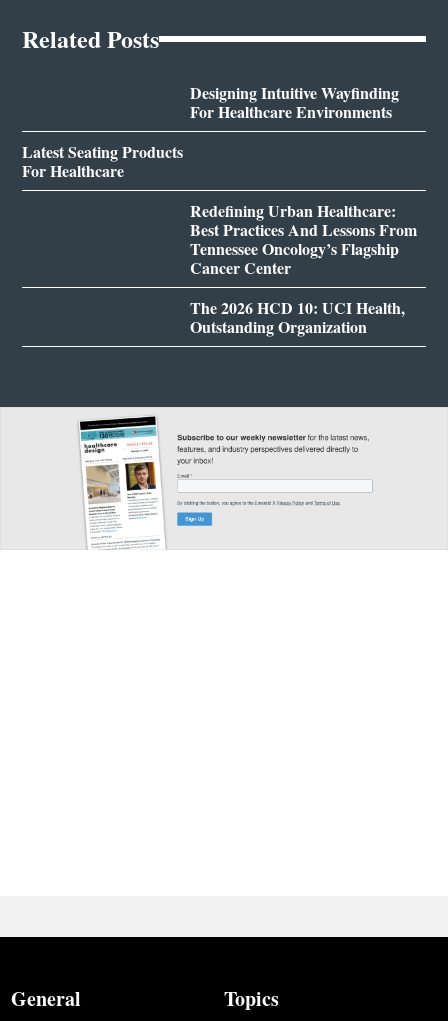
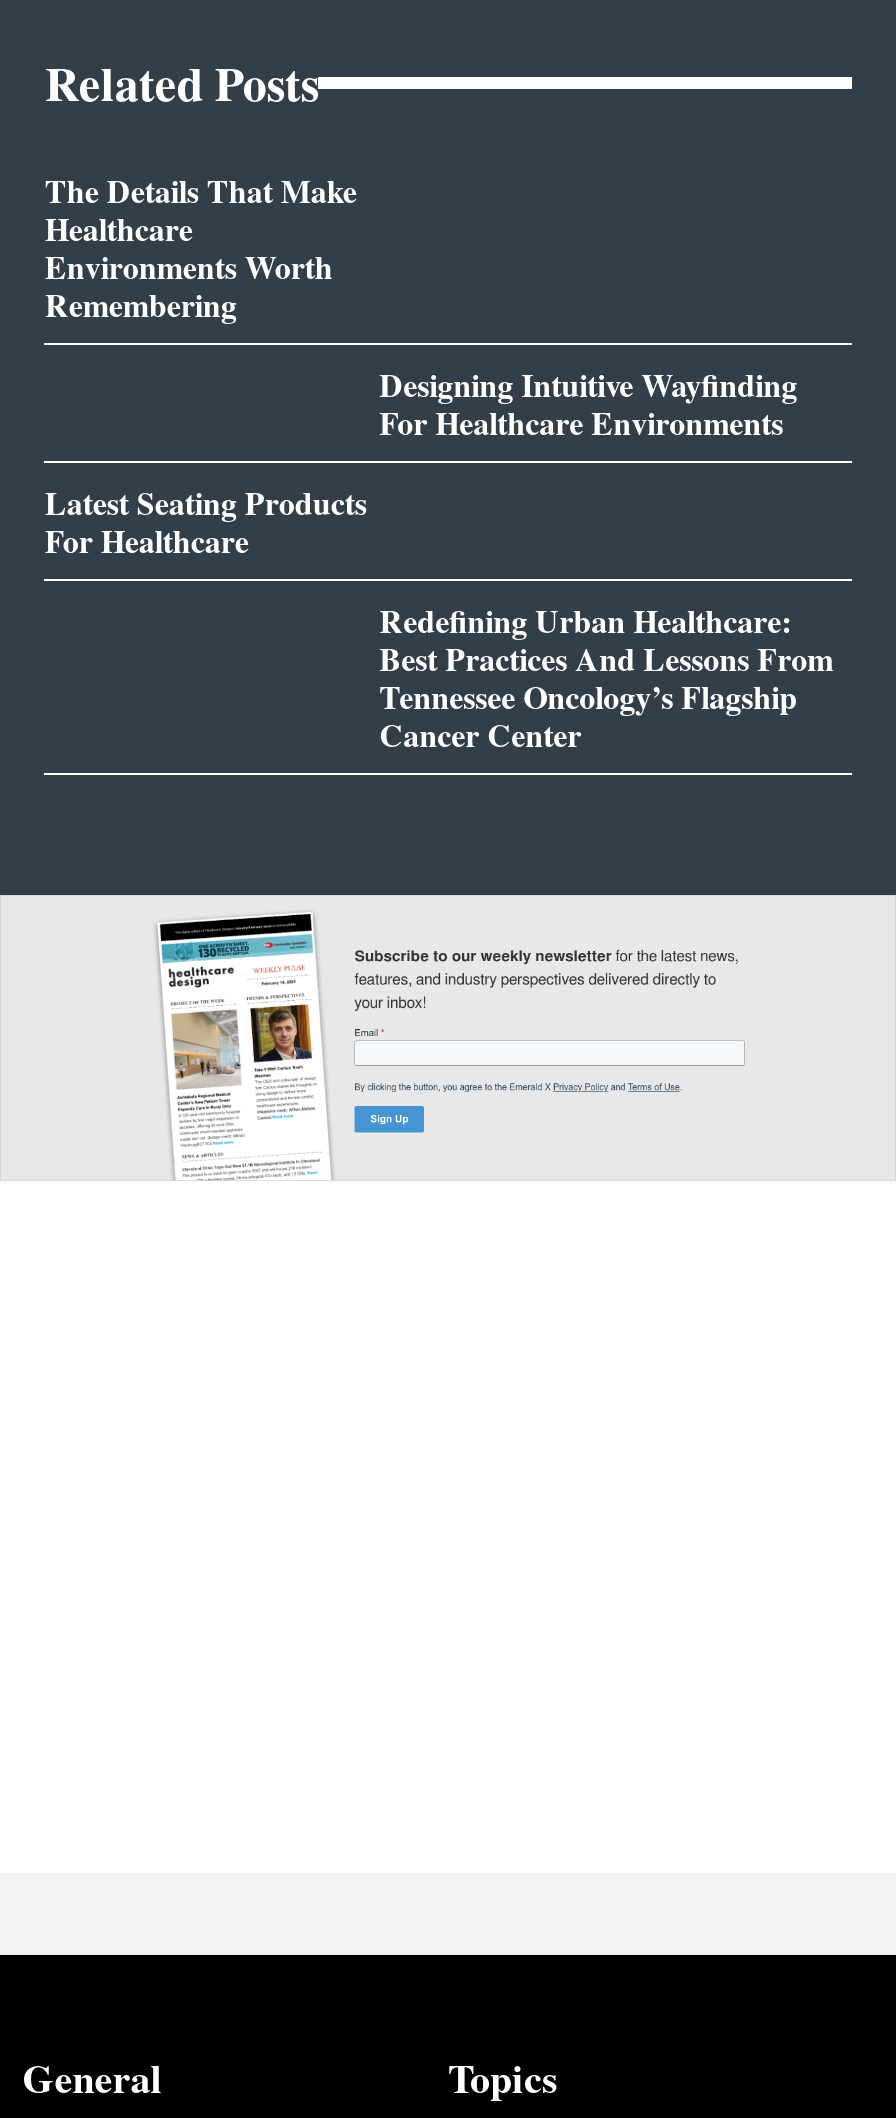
+ The Details That Make
+ Healthcare
+ Environments Worth
+ Remembering

moved down: Designing Intuitive Wayfinding | For Healthcare Environments | Latest Seating Products | For Healthcare | Redefining Urban Healthcare: | Best Practices And Lessons From | Tennessee Oncology’s Flagship | Cancer Center

- The 2026 HCD 10: UCI Health,
- Outstanding Organization
